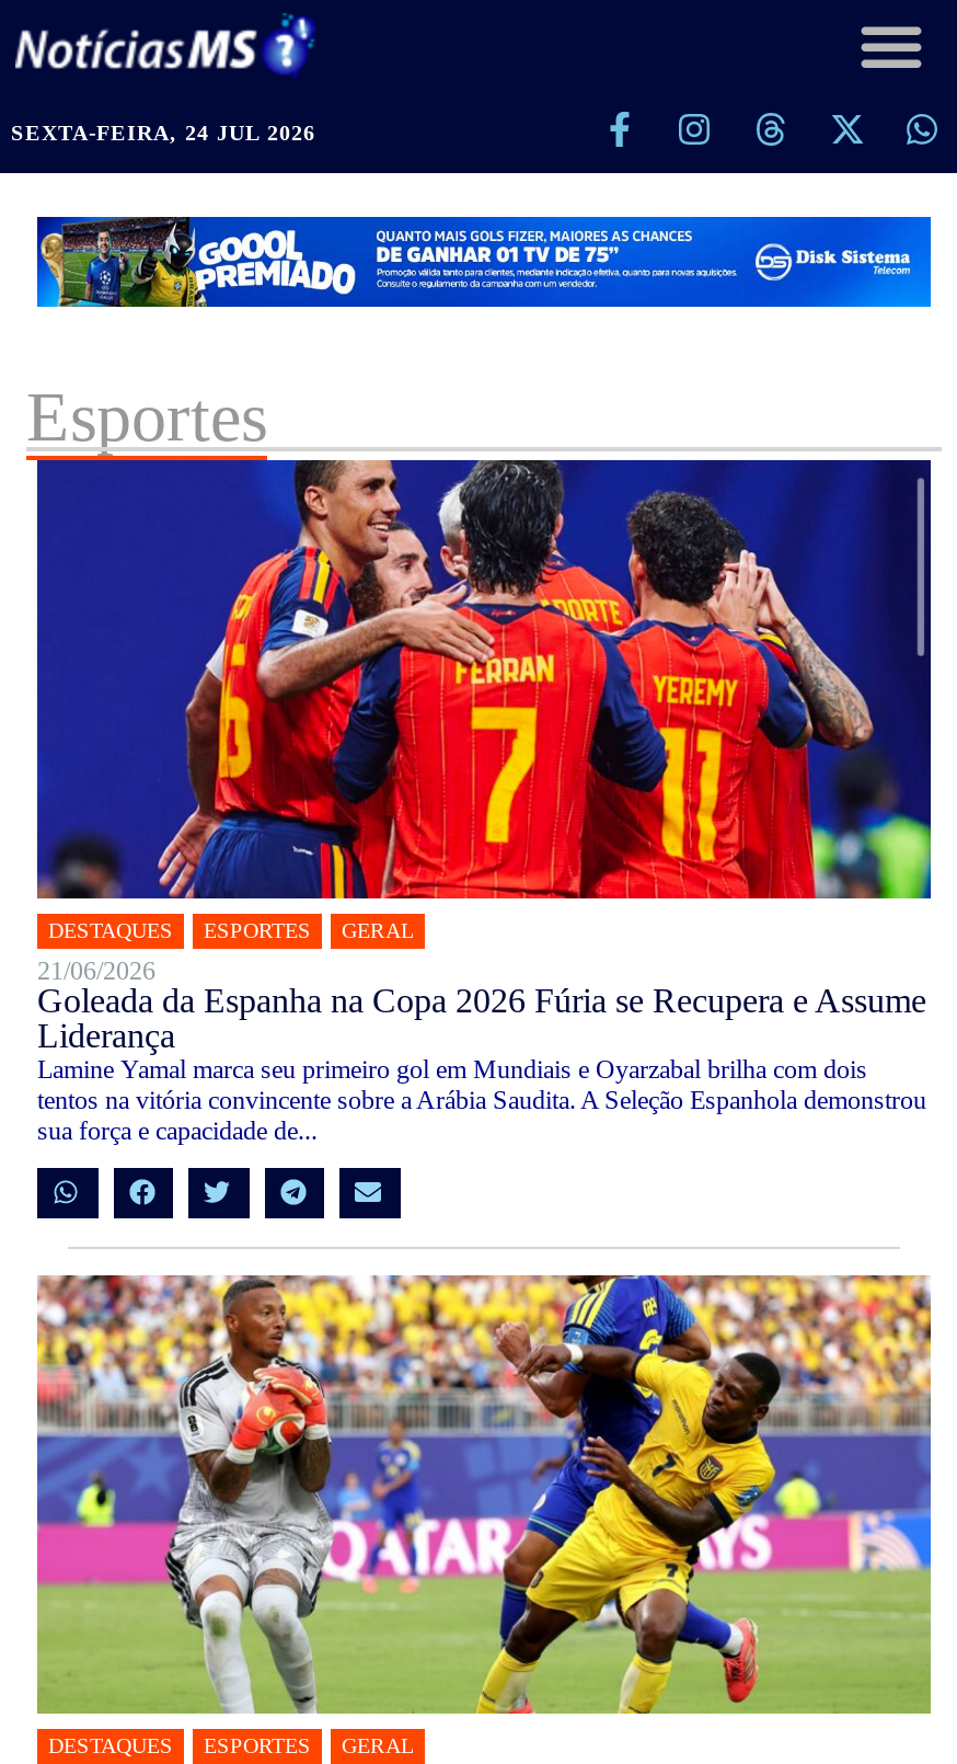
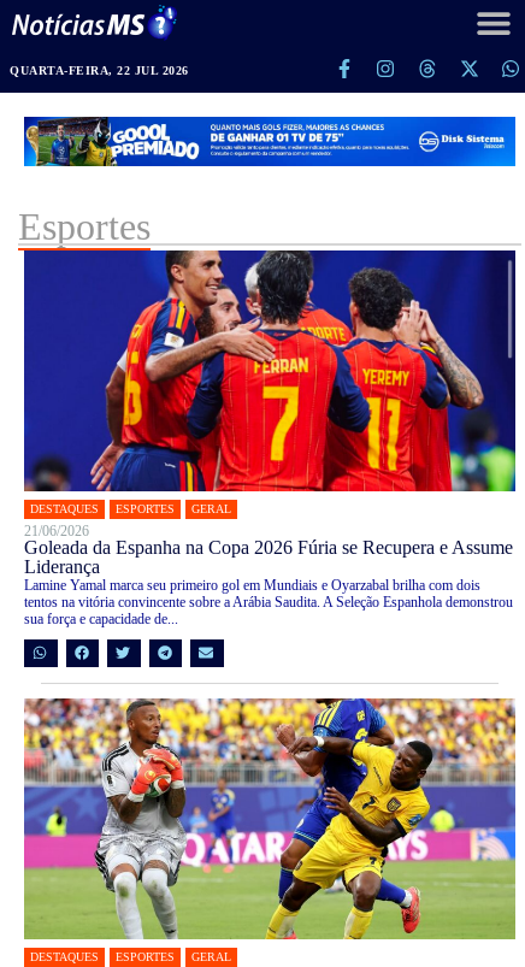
- SEXTA-FEIRA, 24 JUL 2026
+ QUARTA-FEIRA, 22 JUL 2026
